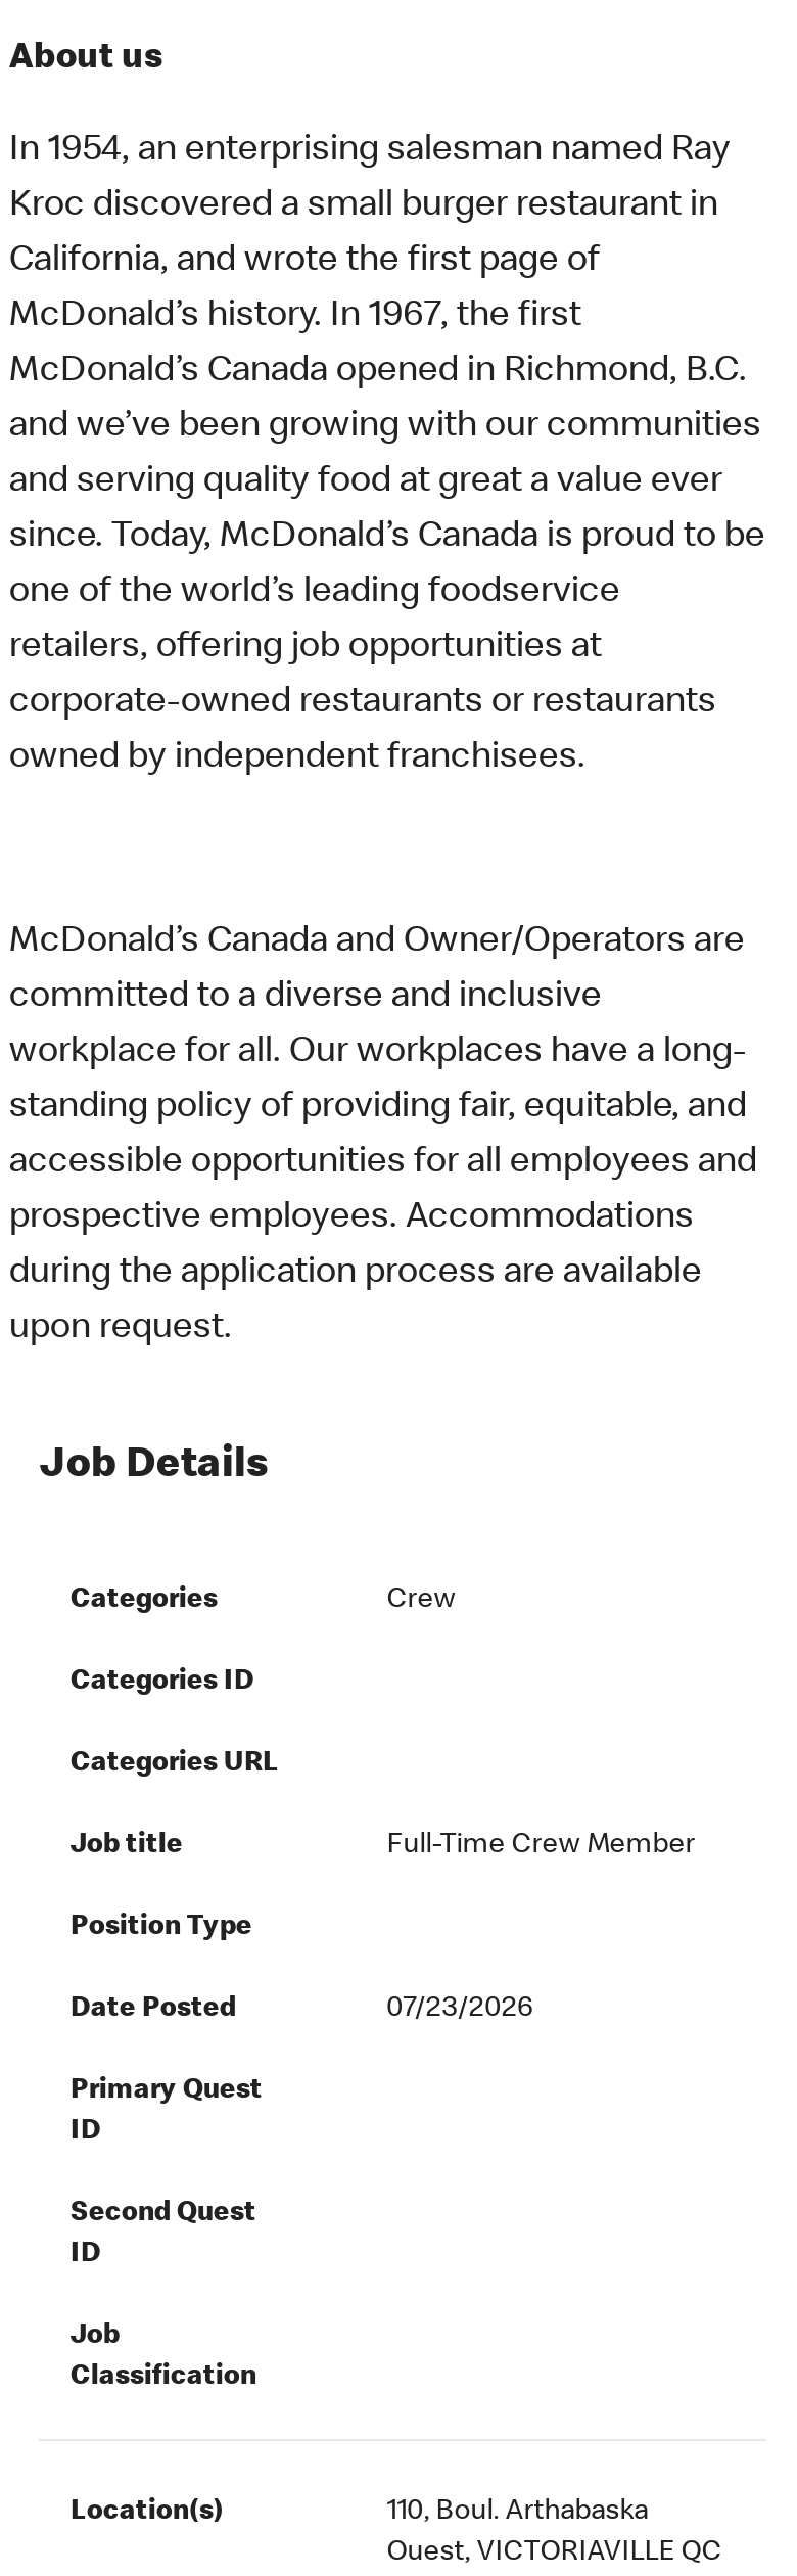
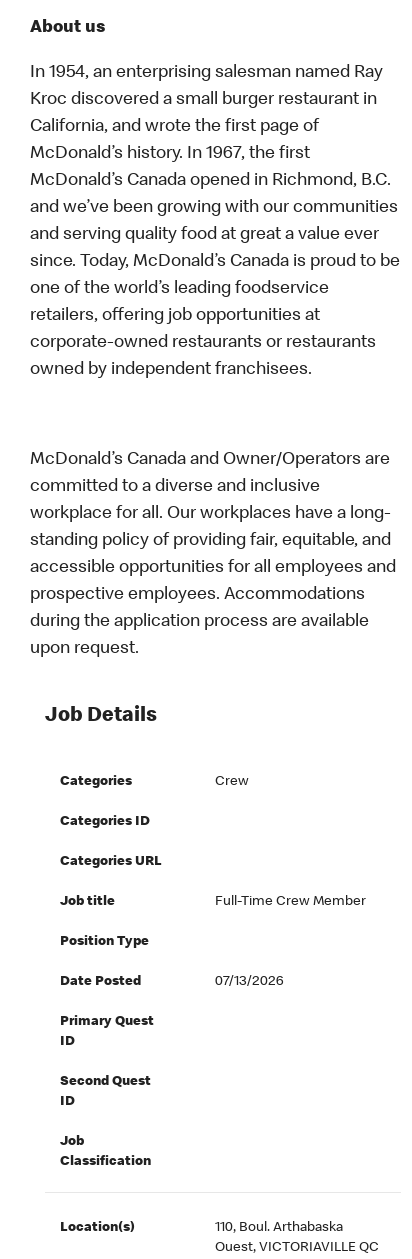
- 07/23/2026
+ 07/13/2026
